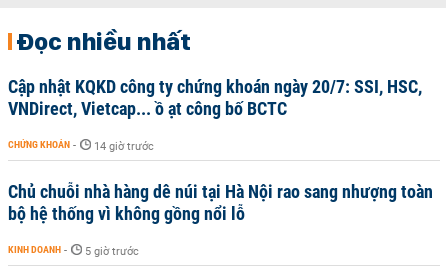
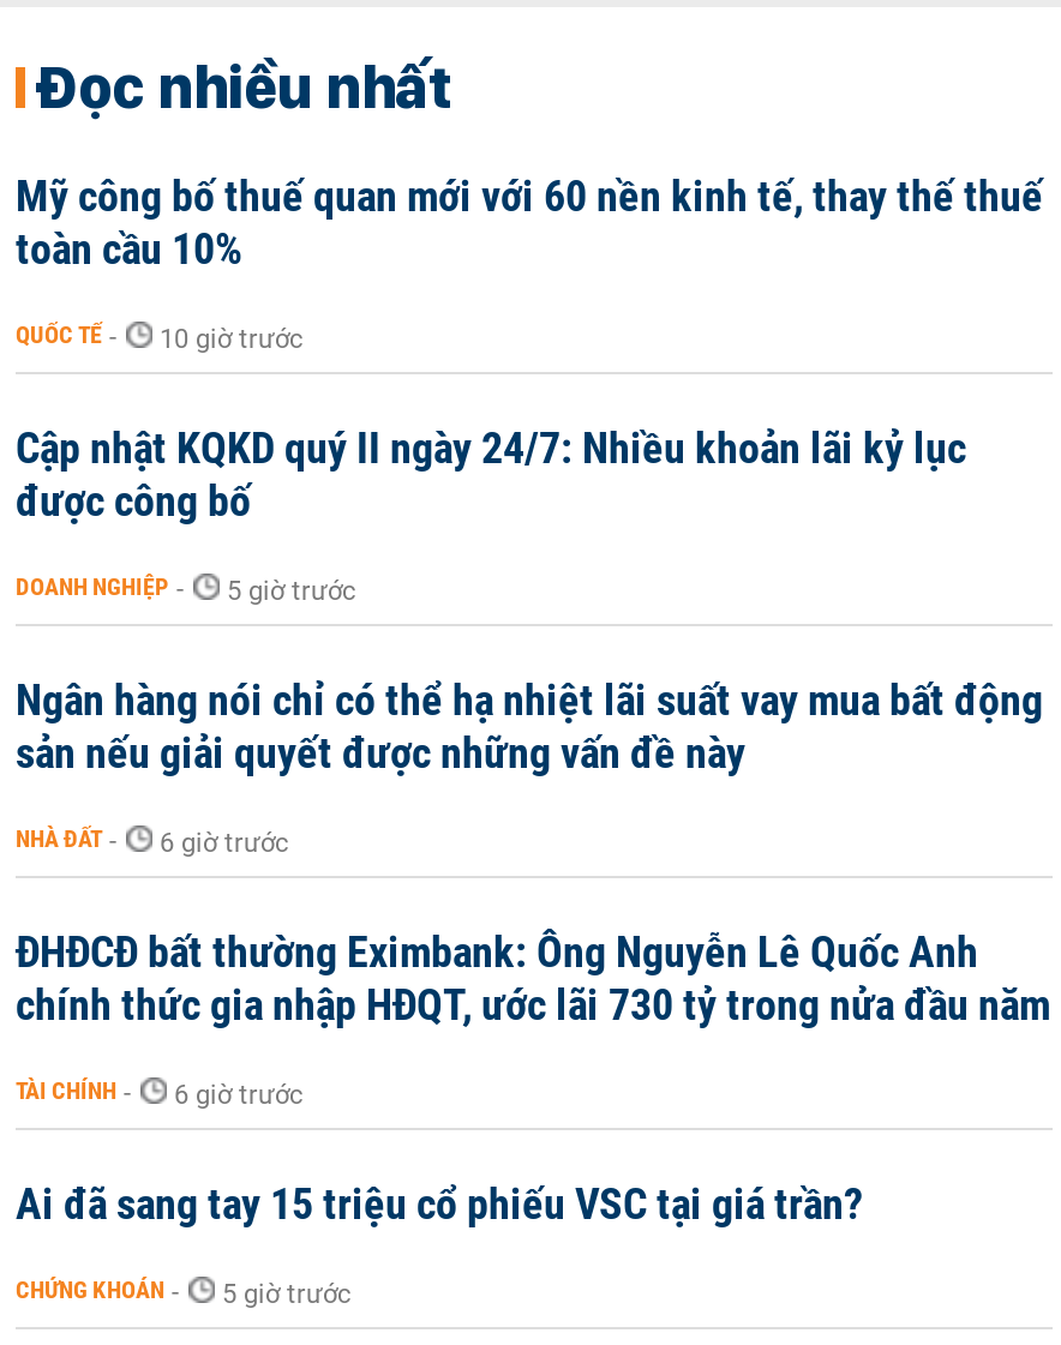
- Cập nhật KQKD công ty chứng khoán ngày 20/7: SSI, HSC,
- VNDirect, Vietcap... ồ ạt công bố BCTC
+ Mỹ công bố thuế quan mới với 60 nền kinh tế, thay thế thuế
+ toàn cầu 10%
+ QUỐC TẾ -
+ 10 giờ trước
+ Cập nhật KQKD quý II ngày 24/7: Nhiều khoản lãi kỷ lục
+ được công bố
+ DOANH NGHIỆP -
+ 5 giờ trước
+ Ngân hàng nói chỉ có thể hạ nhiệt lãi suất vay mua bất động
+ sản nếu giải quyết được những vấn đề này
+ NHÀ ĐẤT -
+ 6 giờ trước
+ ĐHĐCĐ bất thường Eximbank: Ông Nguyễn Lê Quốc Anh
+ chính thức gia nhập HĐQT, ước lãi 730 tỷ trong nửa đầu năm
+ TÀI CHÍNH -
+ 6 giờ trước
+ Ai đã sang tay 15 triệu cổ phiếu VSC tại giá trần?

- 14 giờ trước
- Chủ chuỗi nhà hàng dê núi tại Hà Nội rao sang nhượng toàn
- bộ hệ thống vì không gồng nổi lỗ
- KINH DOANH -

moved down: CHỨNG KHOÁN -
